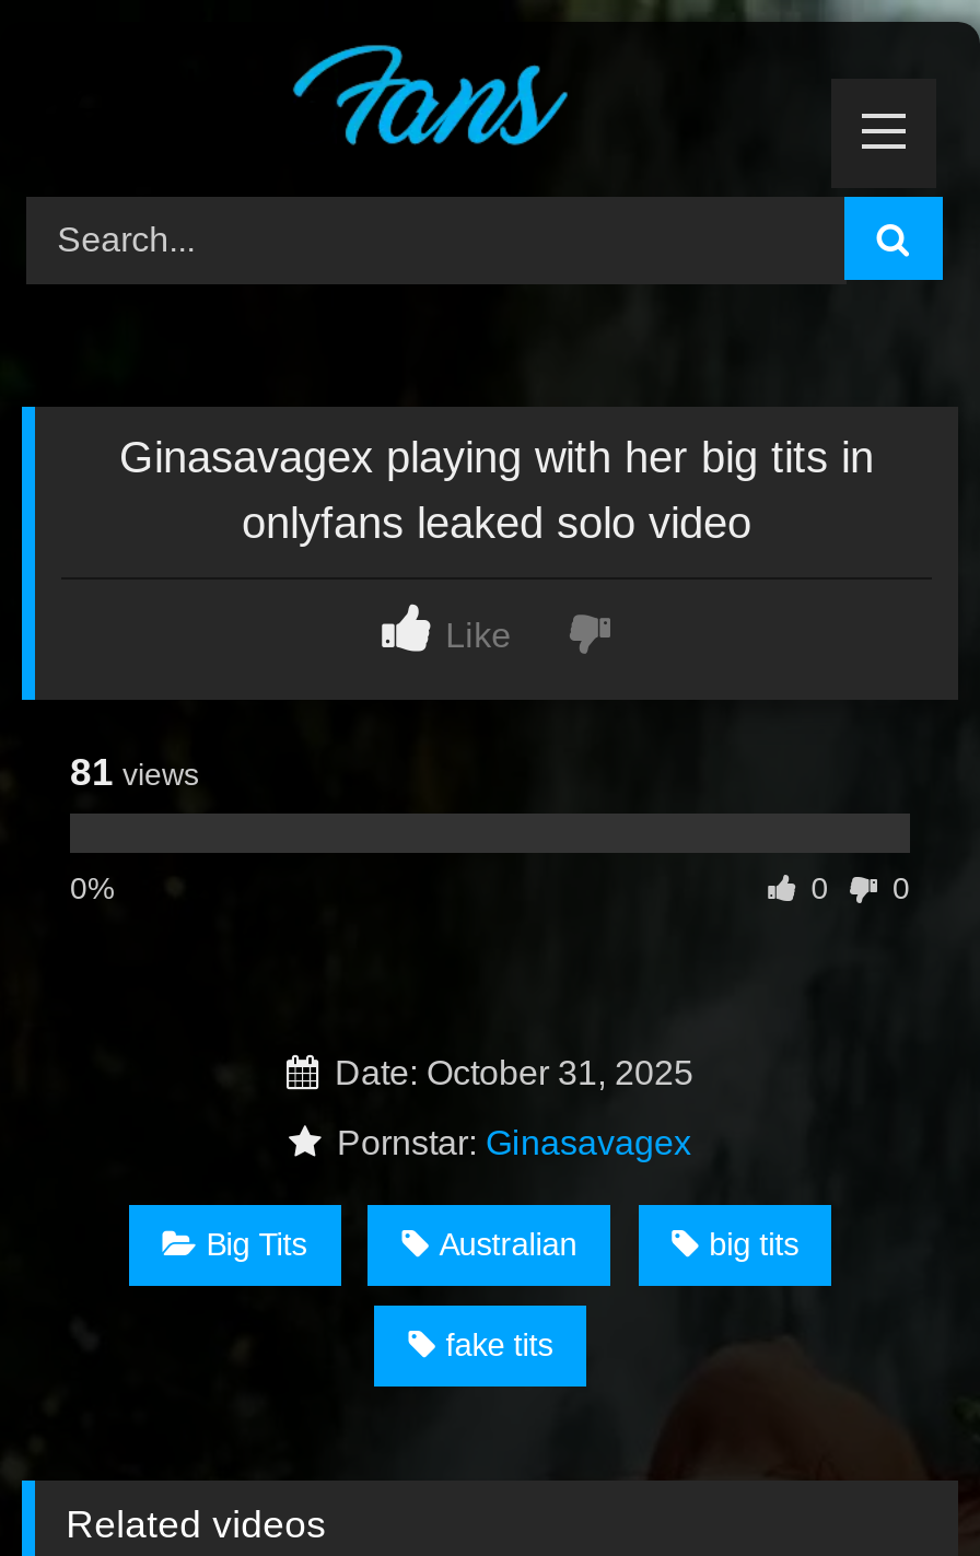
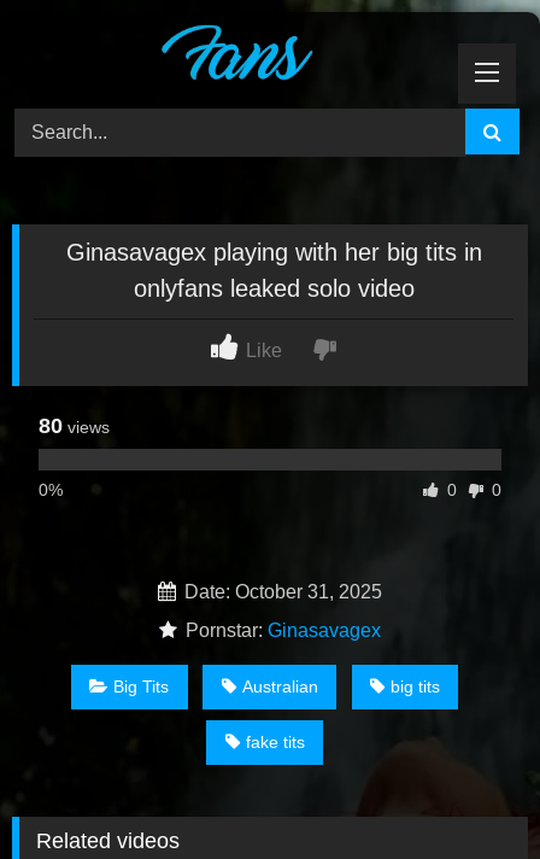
- 81 views
+ 80 views
